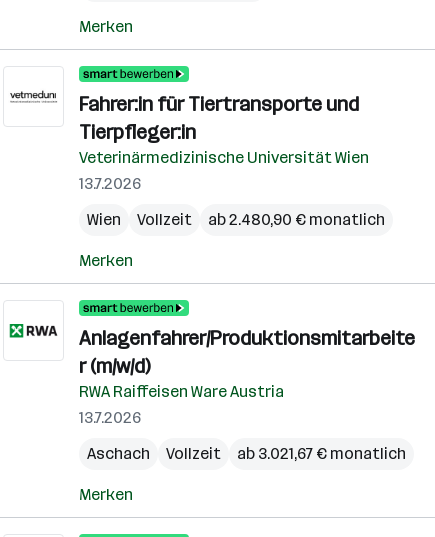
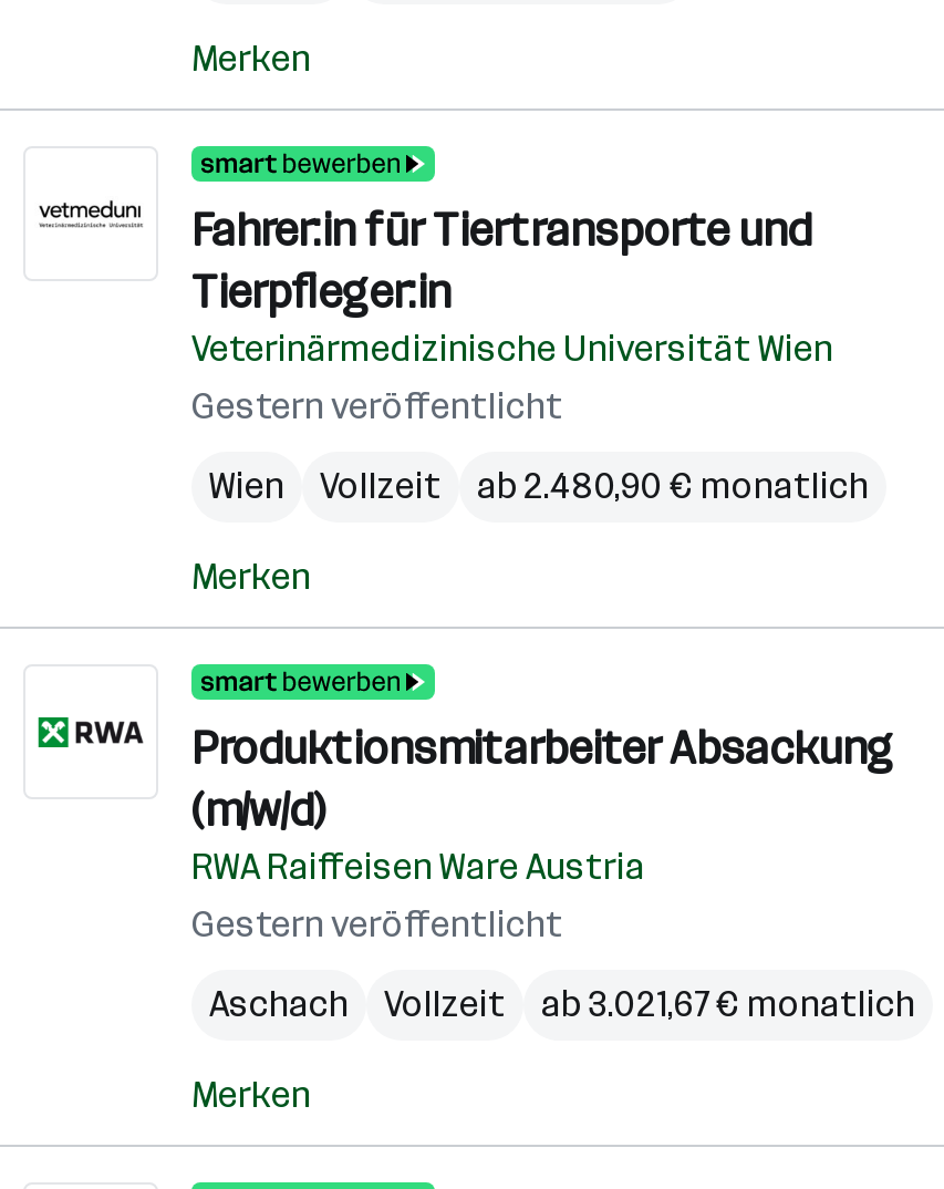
- 13.7.2026
+ Gestern veröffentlicht

- Anlagenfahrer/Produktionsmitarbeite
- r (m/w/d)
+ Produktionsmitarbeiter Absackung
+ (m/w/d)

- 13.7.2026
+ Gestern veröffentlicht
